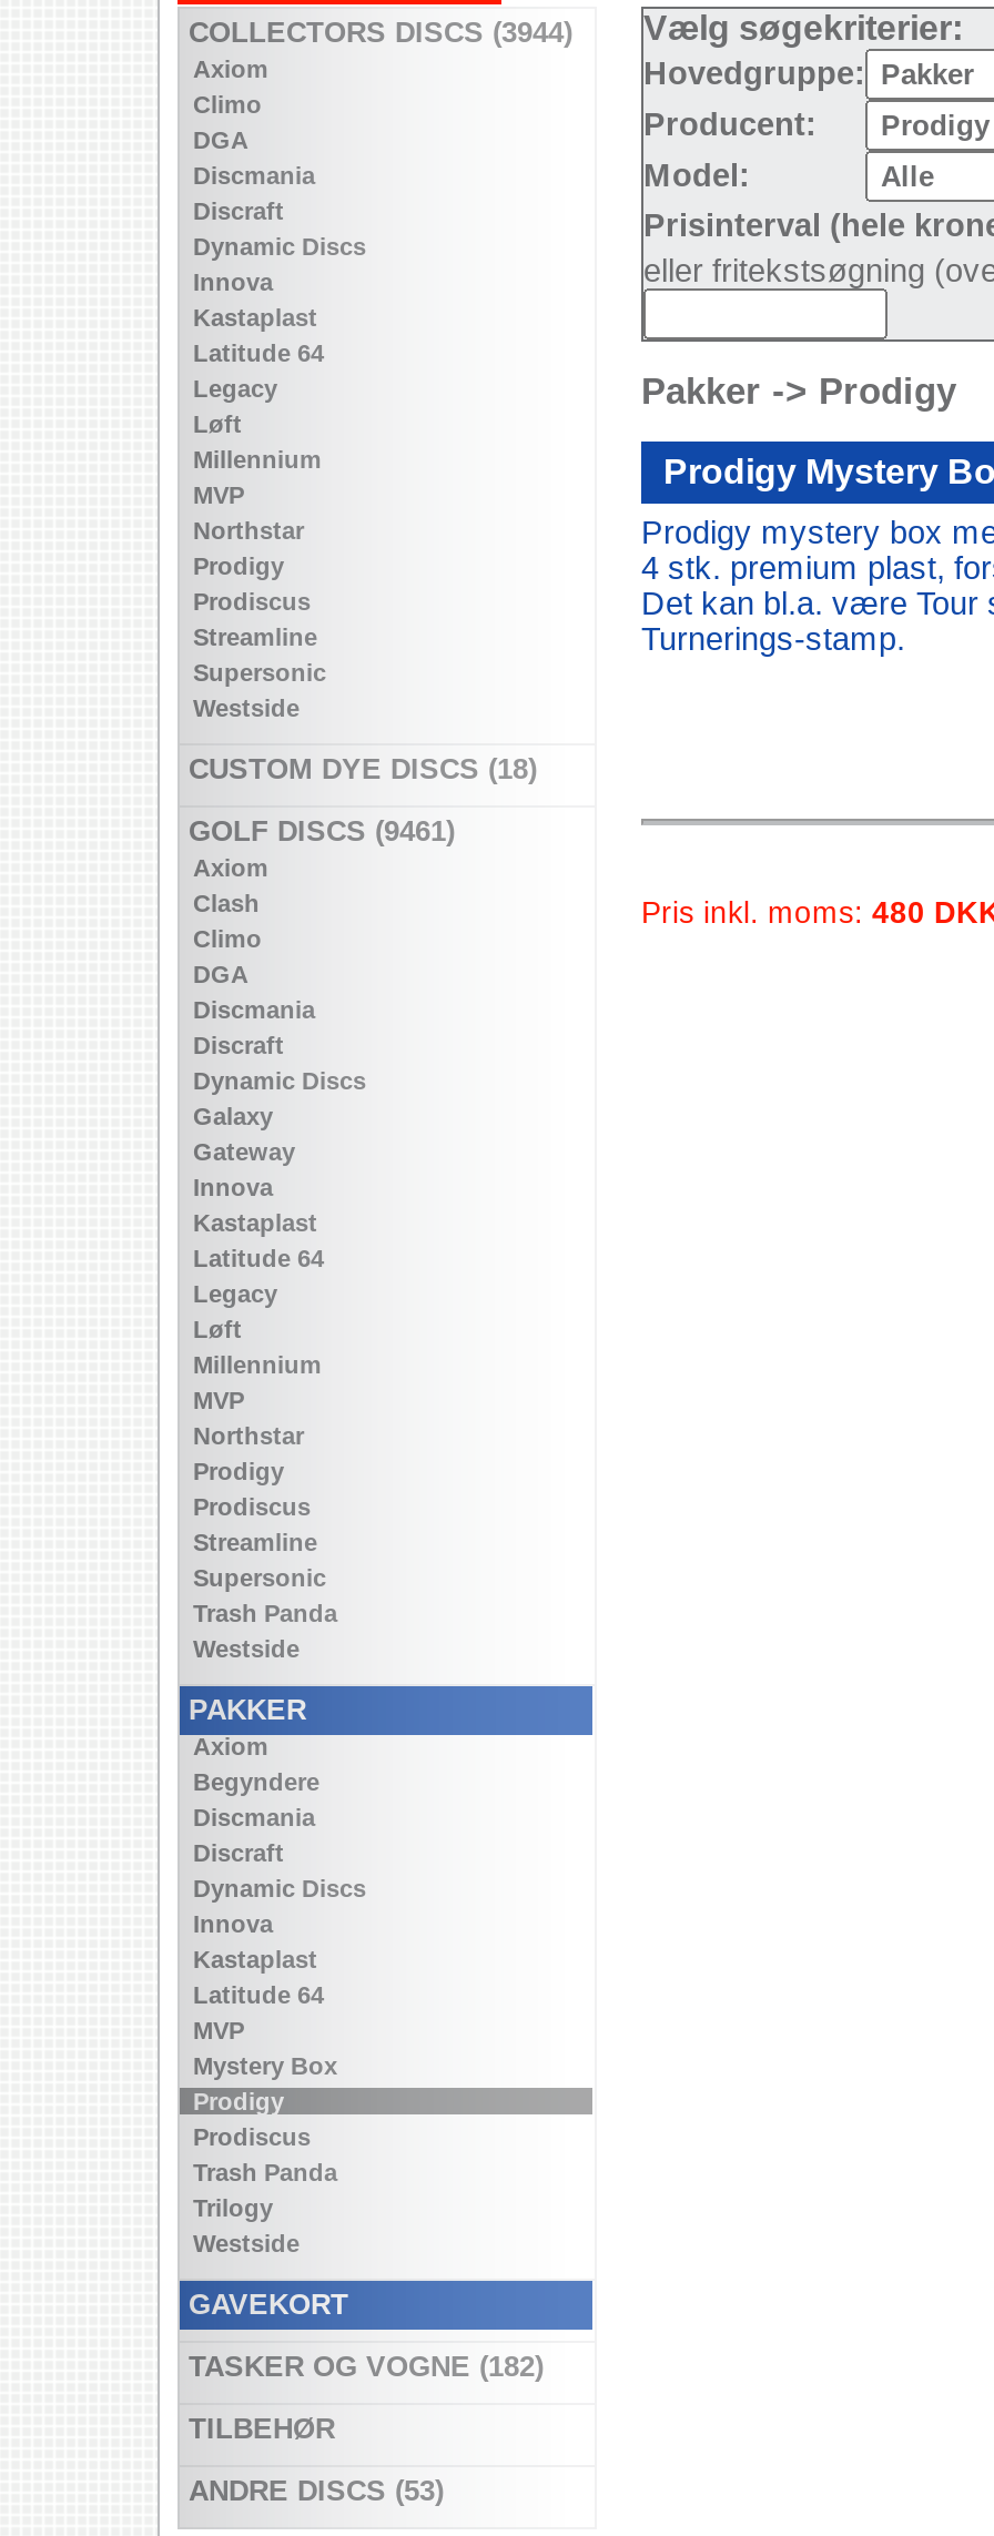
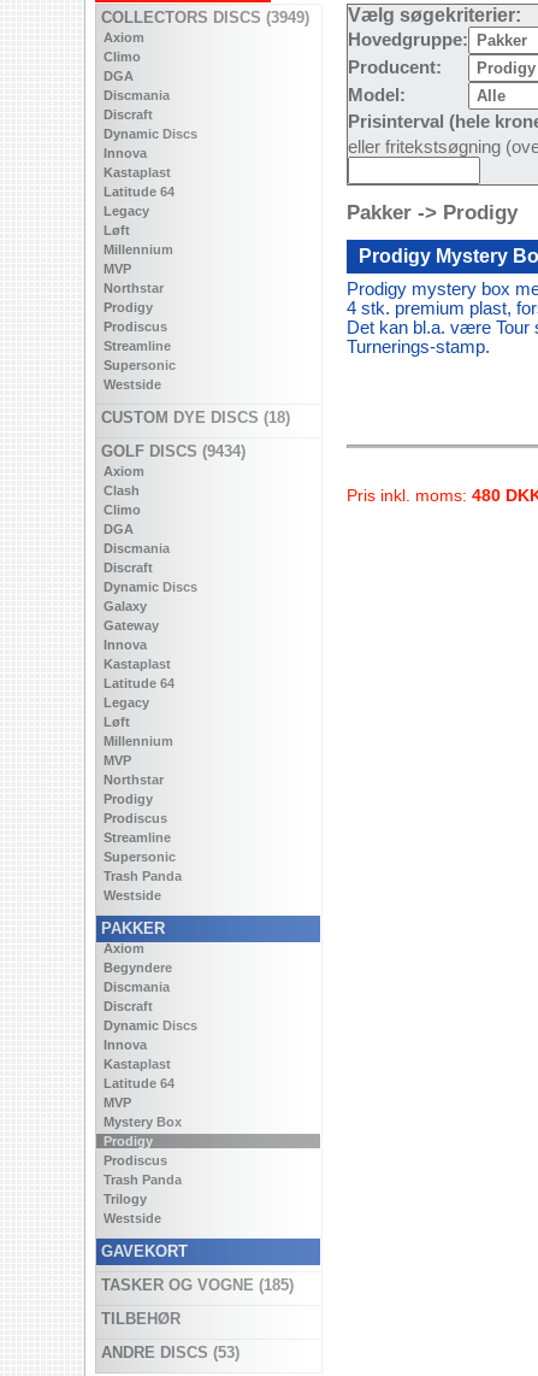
- COLLECTORS DISCS (3944)
+ COLLECTORS DISCS (3949)

- GOLF DISCS (9461)
+ GOLF DISCS (9434)

- TASKER OG VOGNE (182)
+ TASKER OG VOGNE (185)
